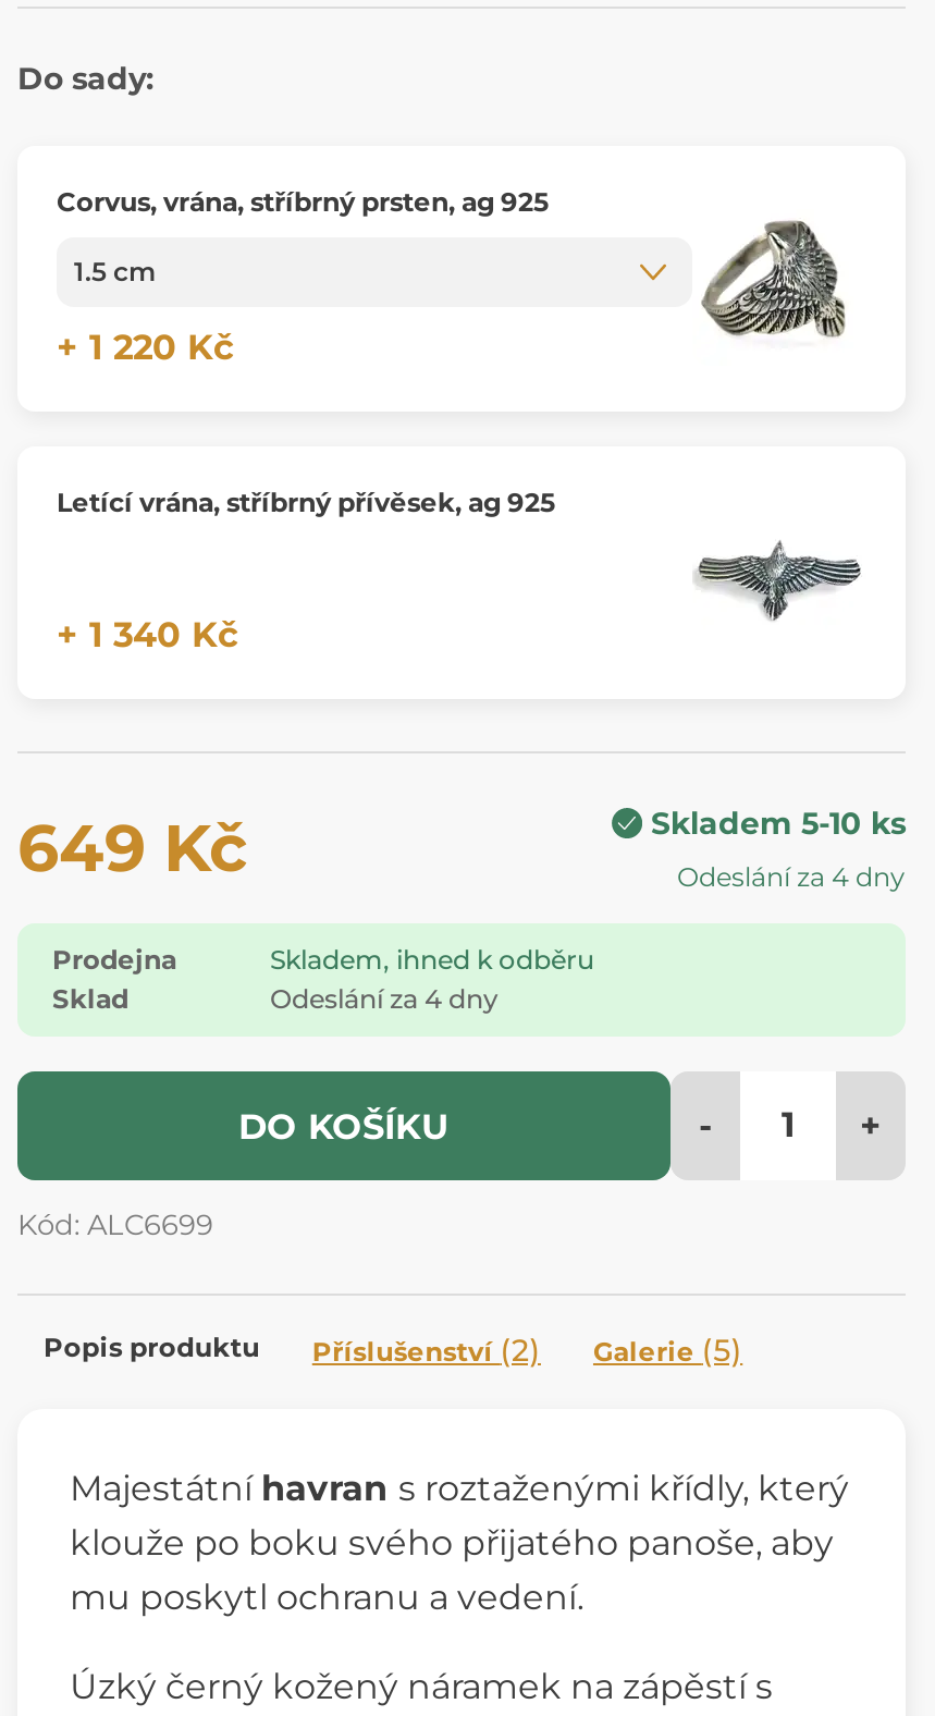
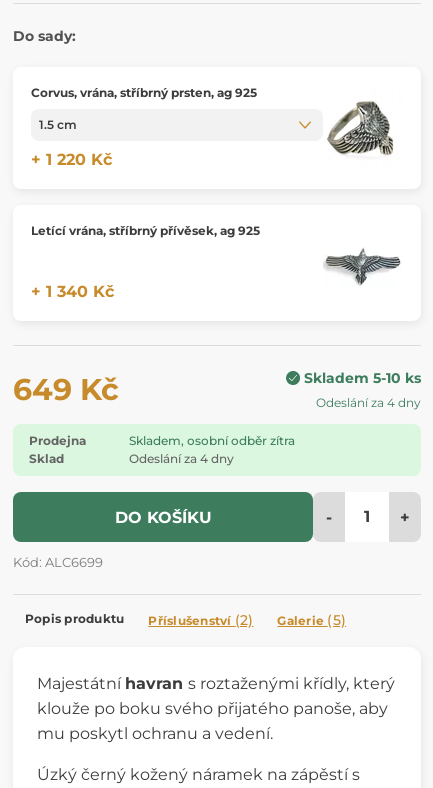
- Skladem, ihned k odběru
+ Skladem, osobní odběr zítra
